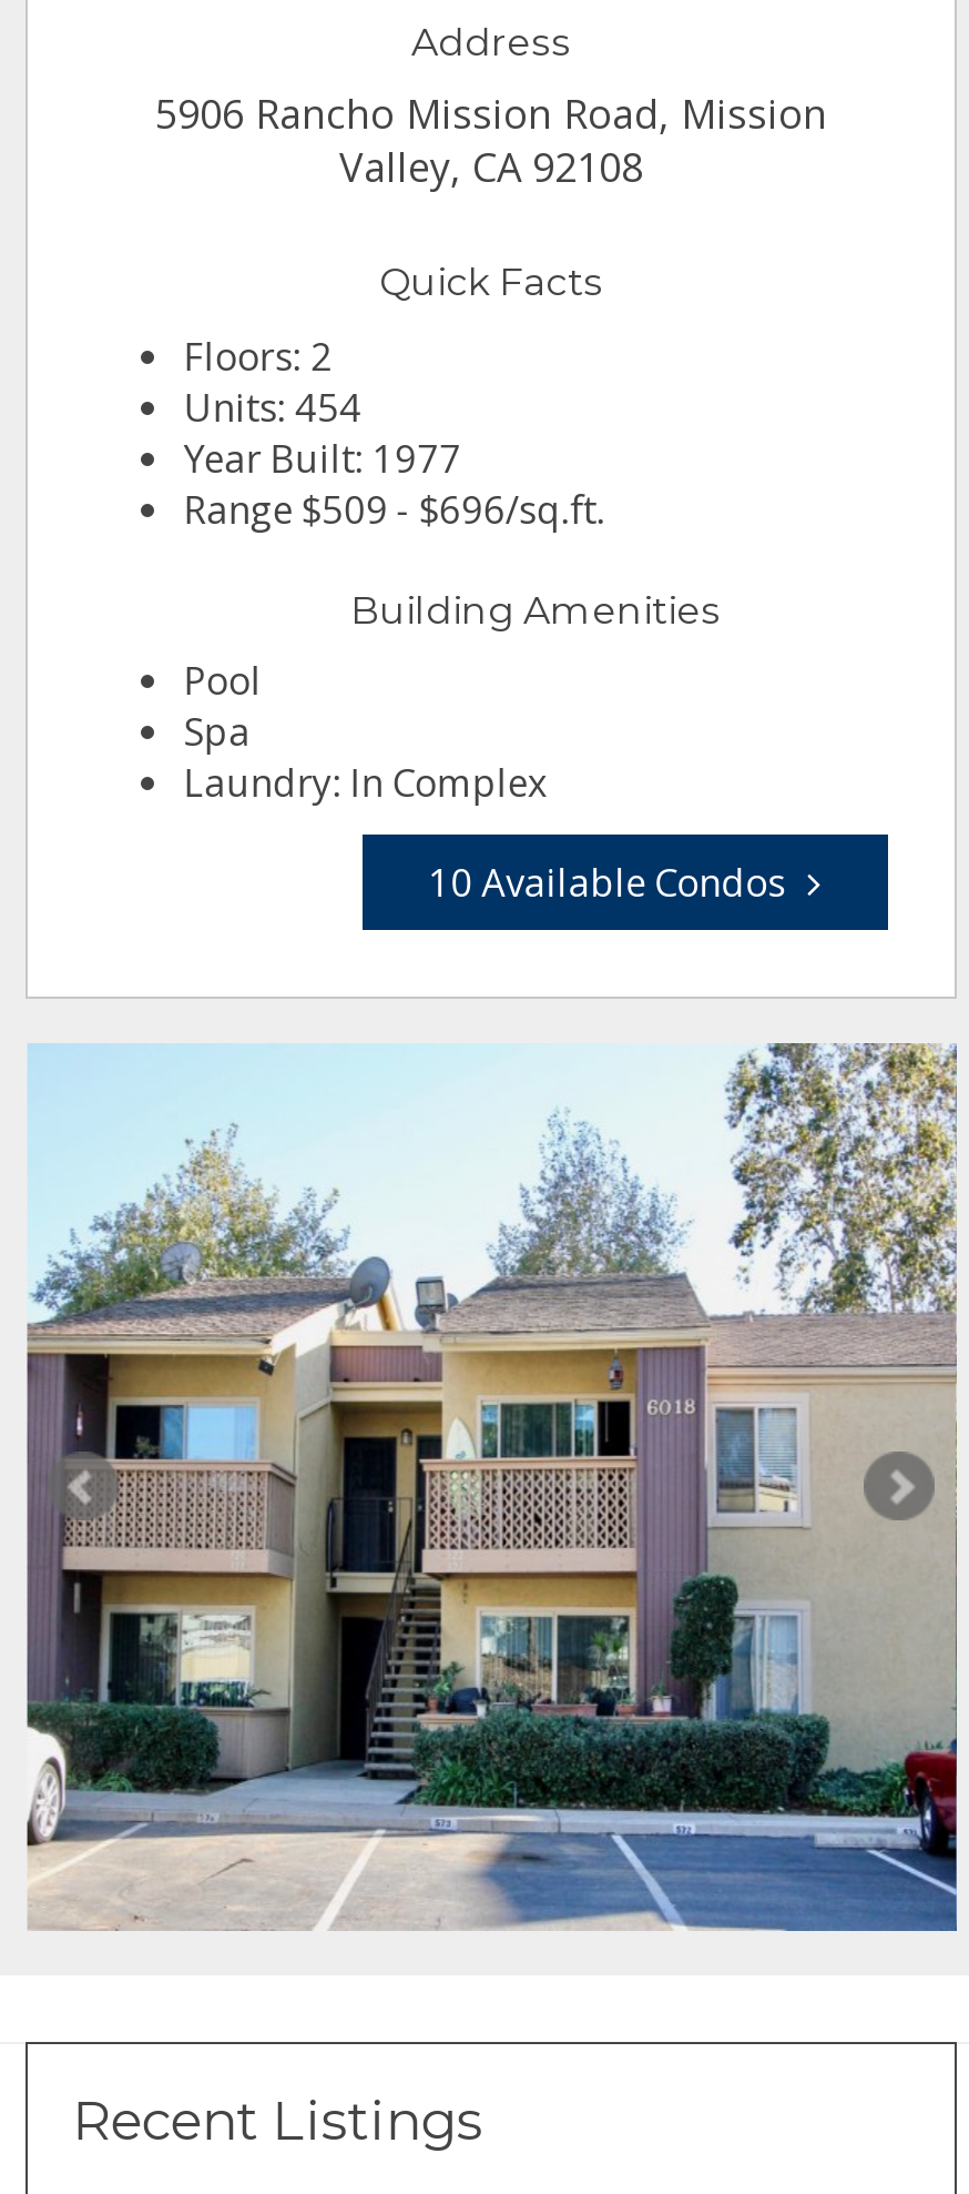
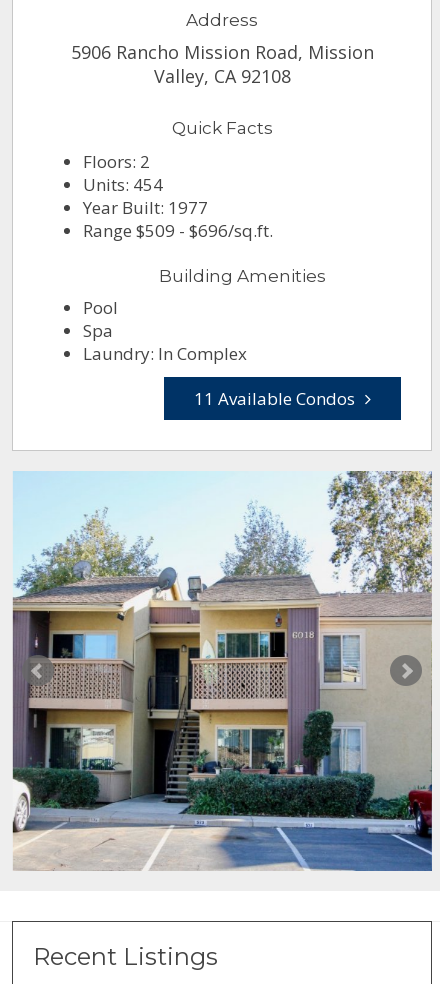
- 10 Available Condos
+ 11 Available Condos
